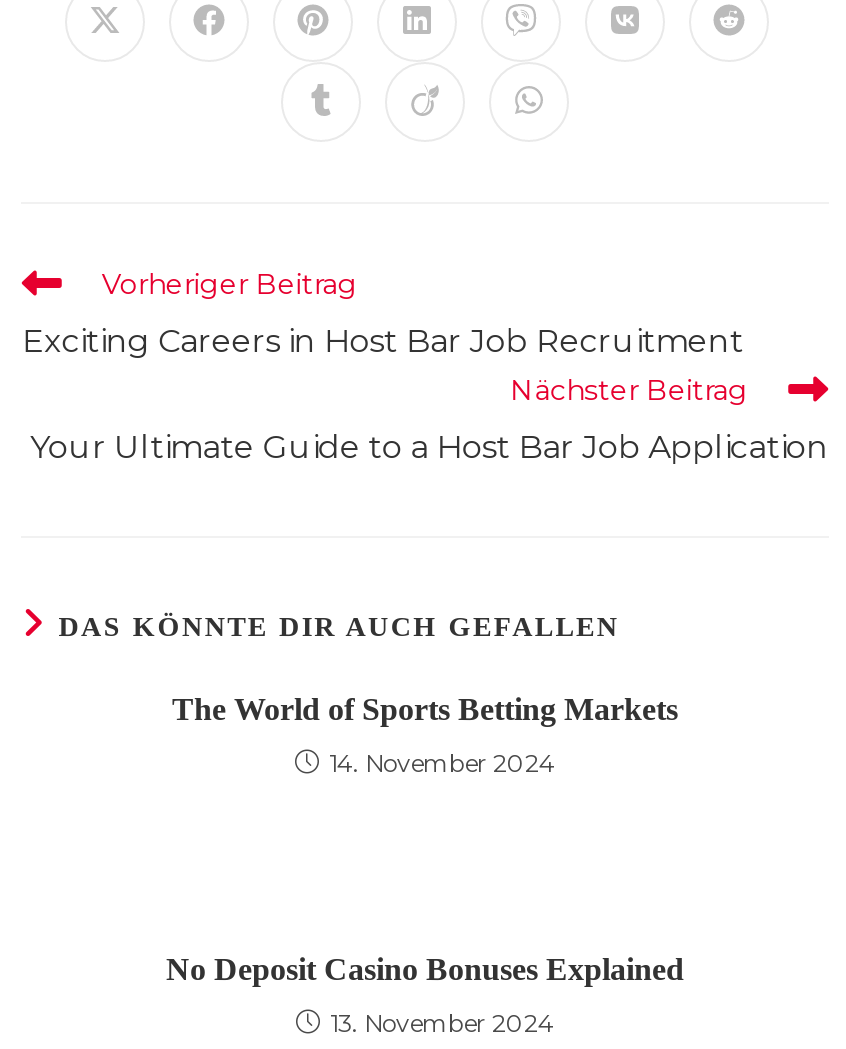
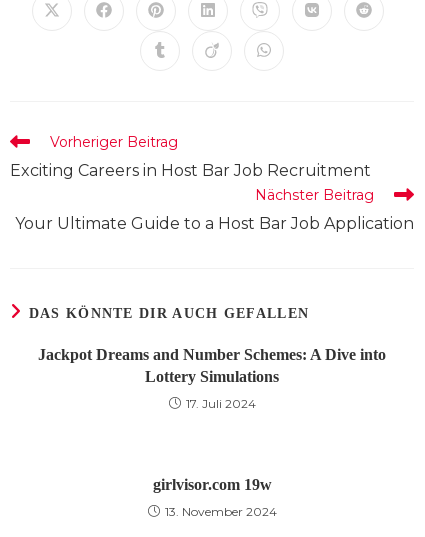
- The World of Sports Betting Markets
+ Jackpot Dreams and Number Schemes: A Dive into
+ Lottery Simulations

- 14. November 2024
+ 17. Juli 2024

- No Deposit Casino Bonuses Explained
+ girlvisor.com 19w
